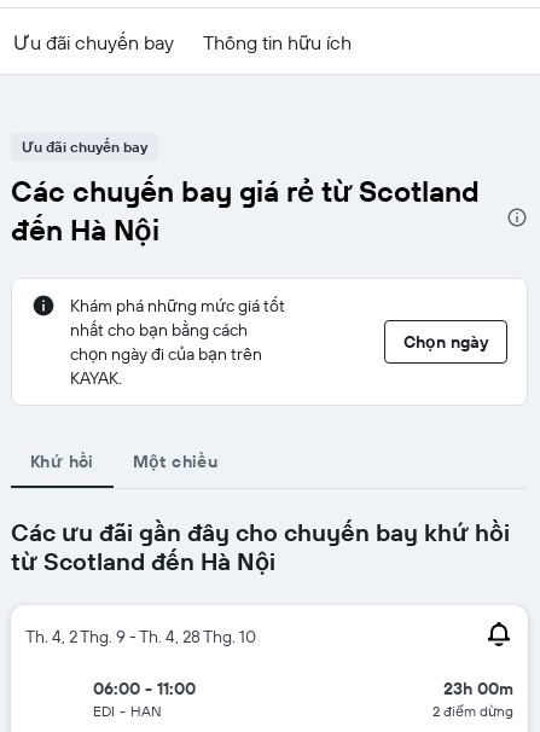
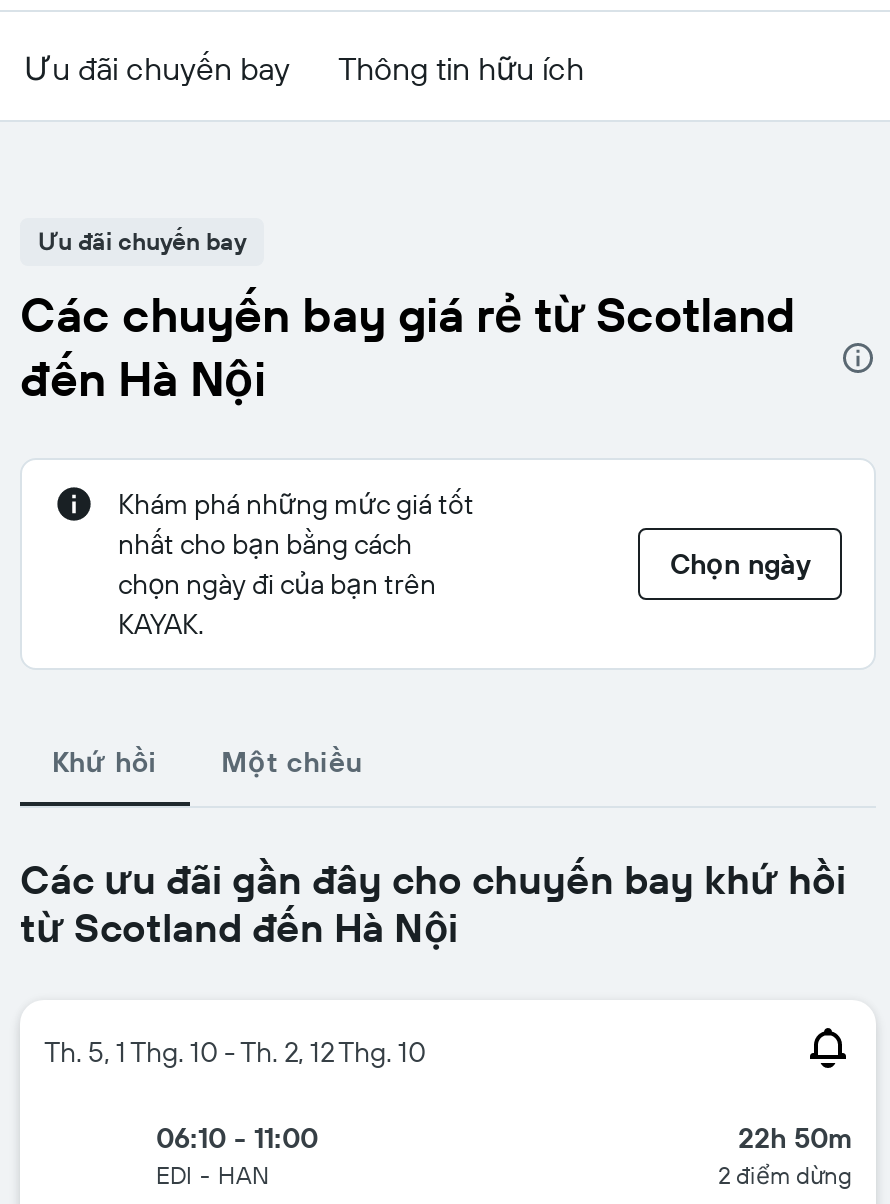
- Th. 4, 2 Thg. 9 - Th. 4, 28 Thg. 10
+ Th. 5, 1 Thg. 10 - Th. 2, 12 Thg. 10

- 06:00 - 11:00
+ 06:10 - 11:00

- 23h 00m
+ 22h 50m
